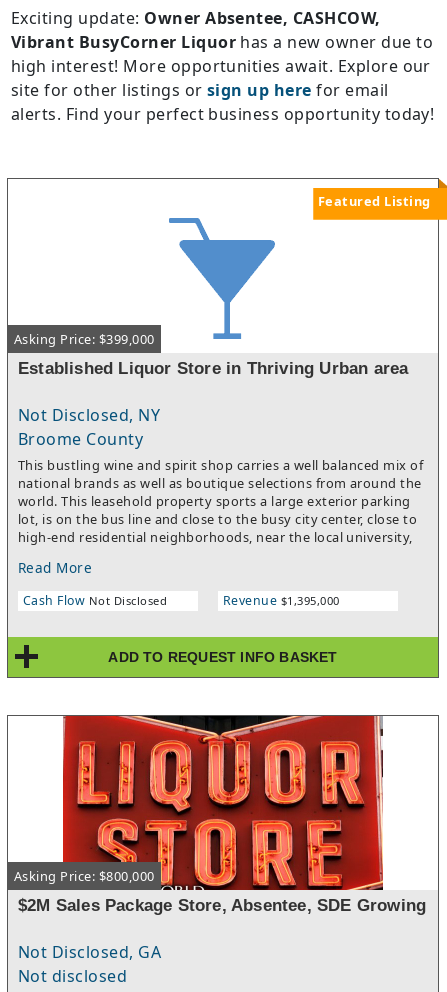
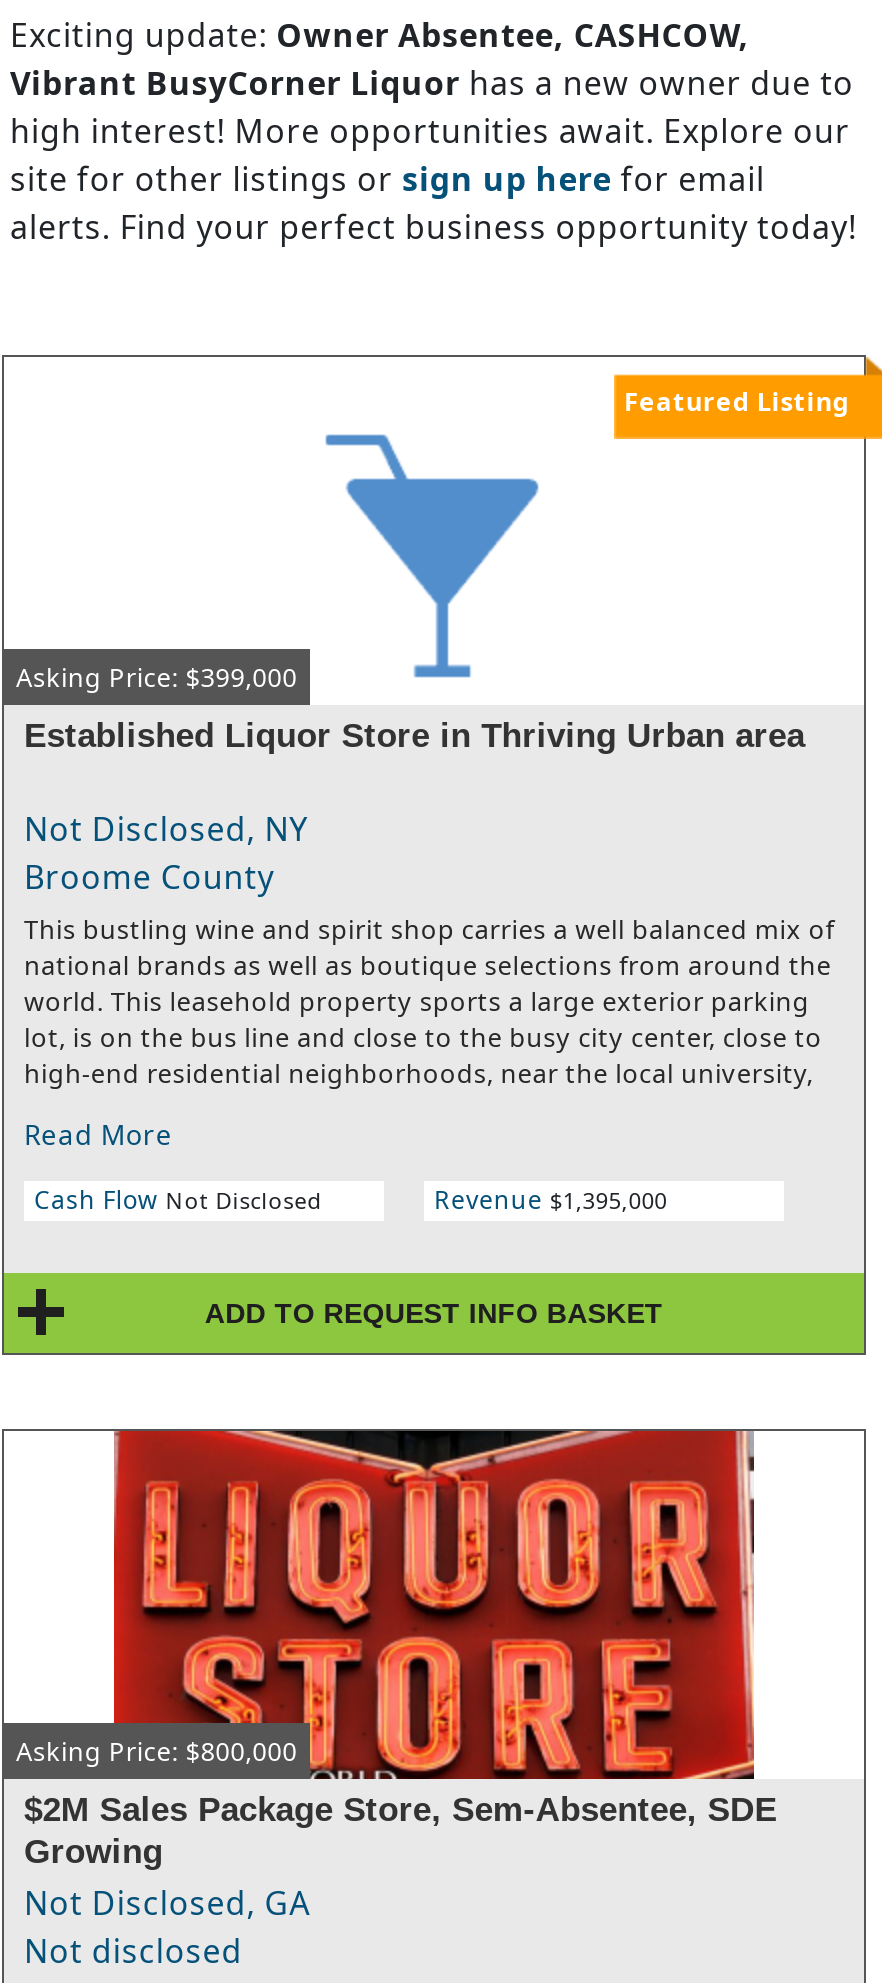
- $2M Sales Package Store, Absentee, SDE Growing
+ $2M Sales Package Store, Sem-Absentee, SDE
+ Growing
